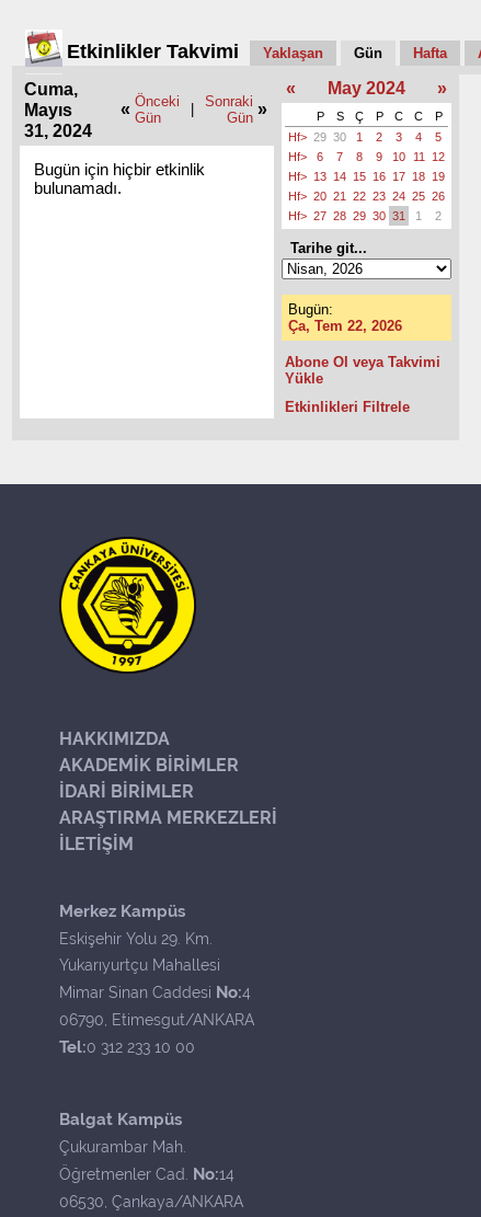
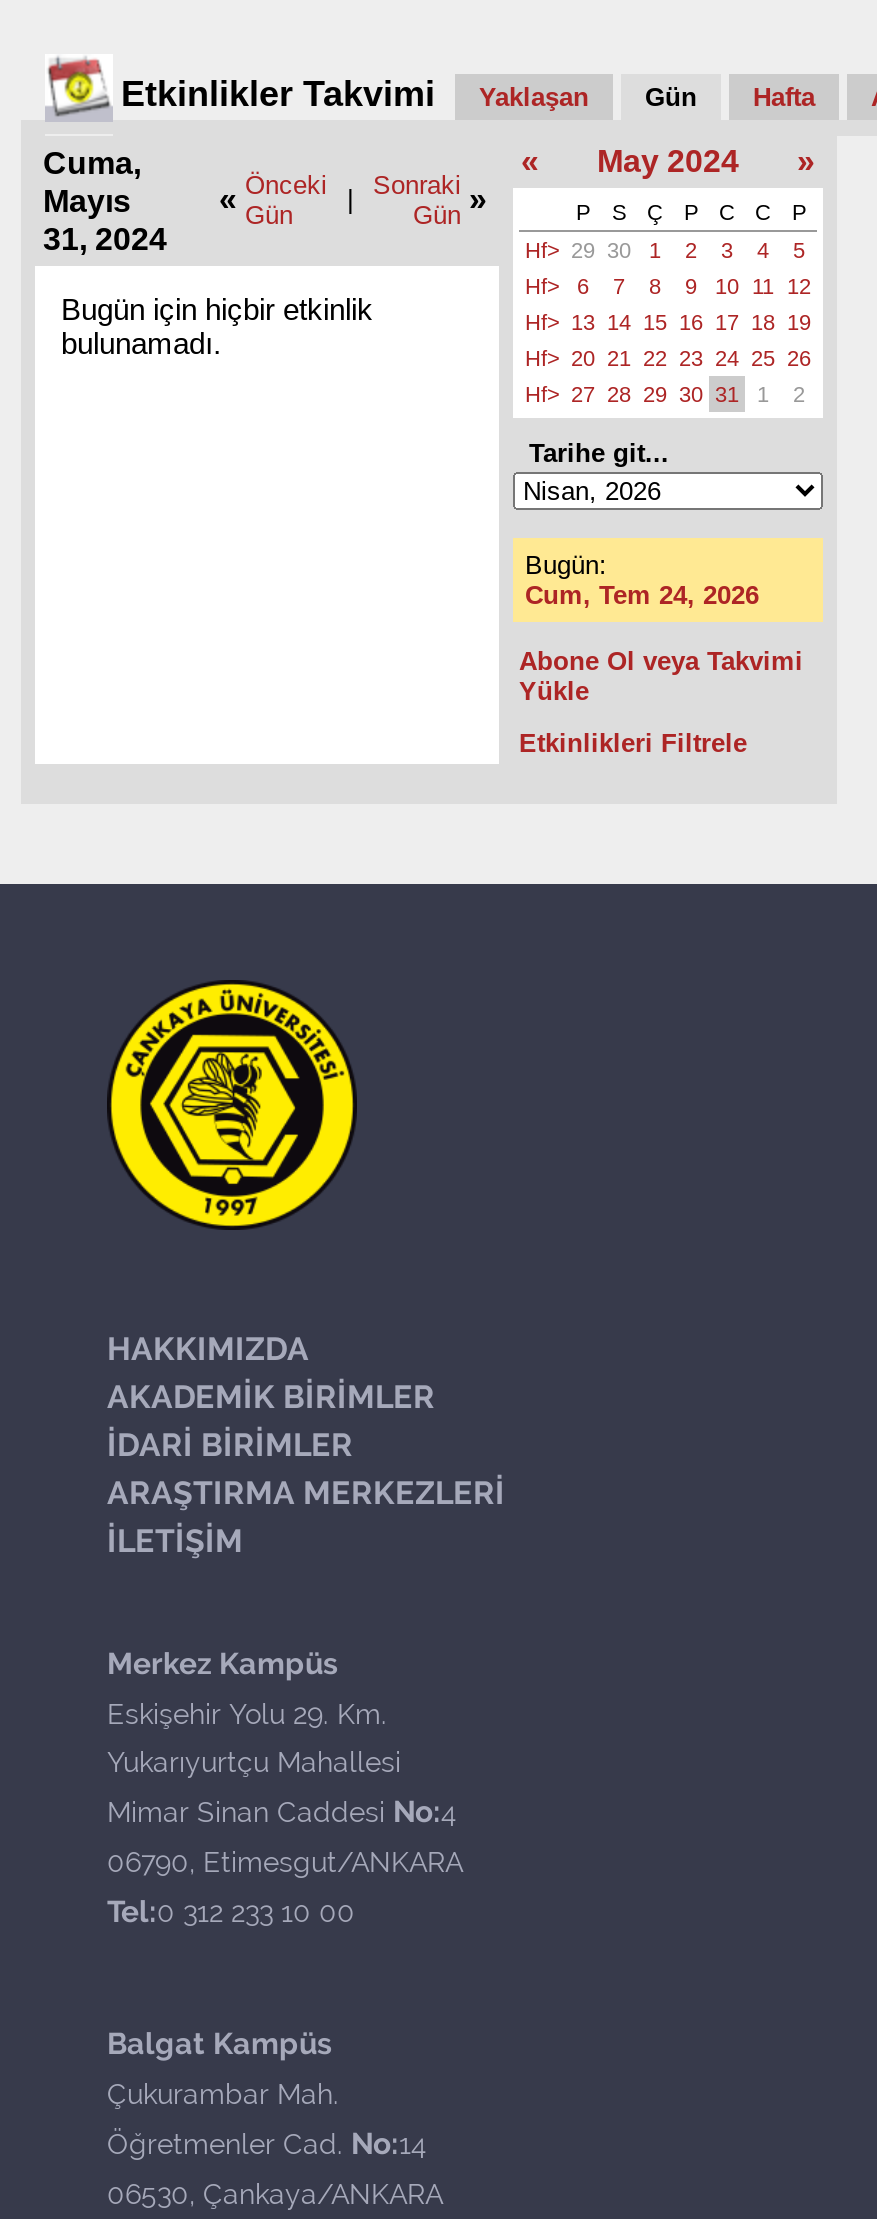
- Ça, Tem 22, 2026
+ Cum, Tem 24, 2026
